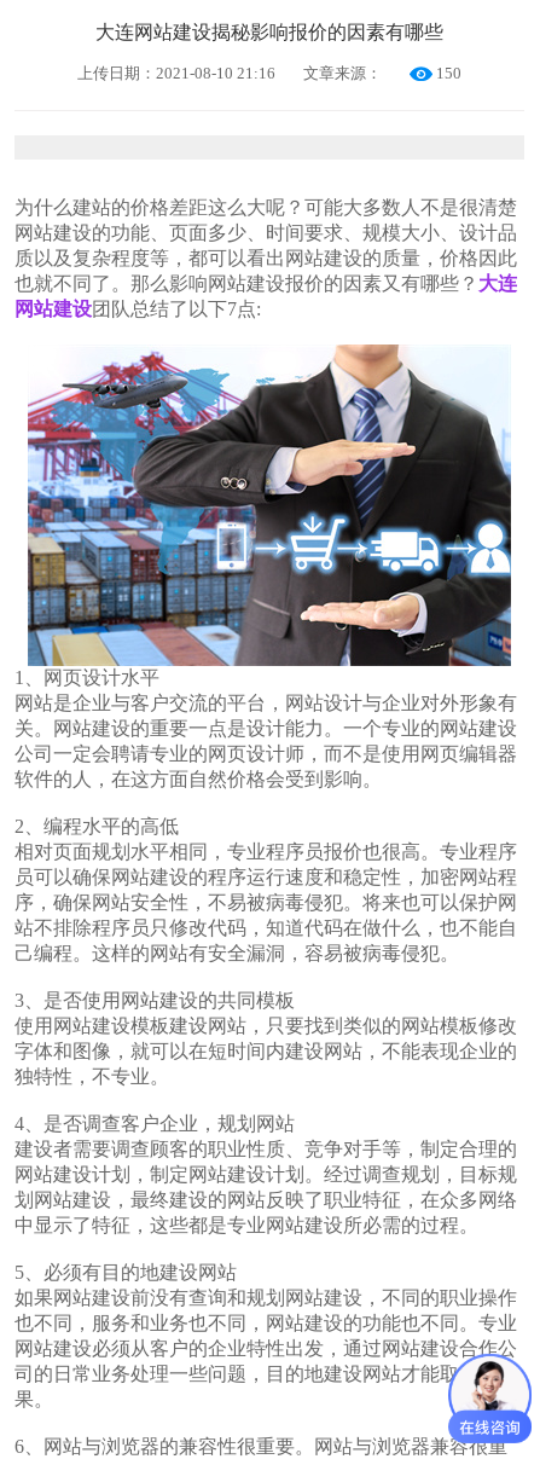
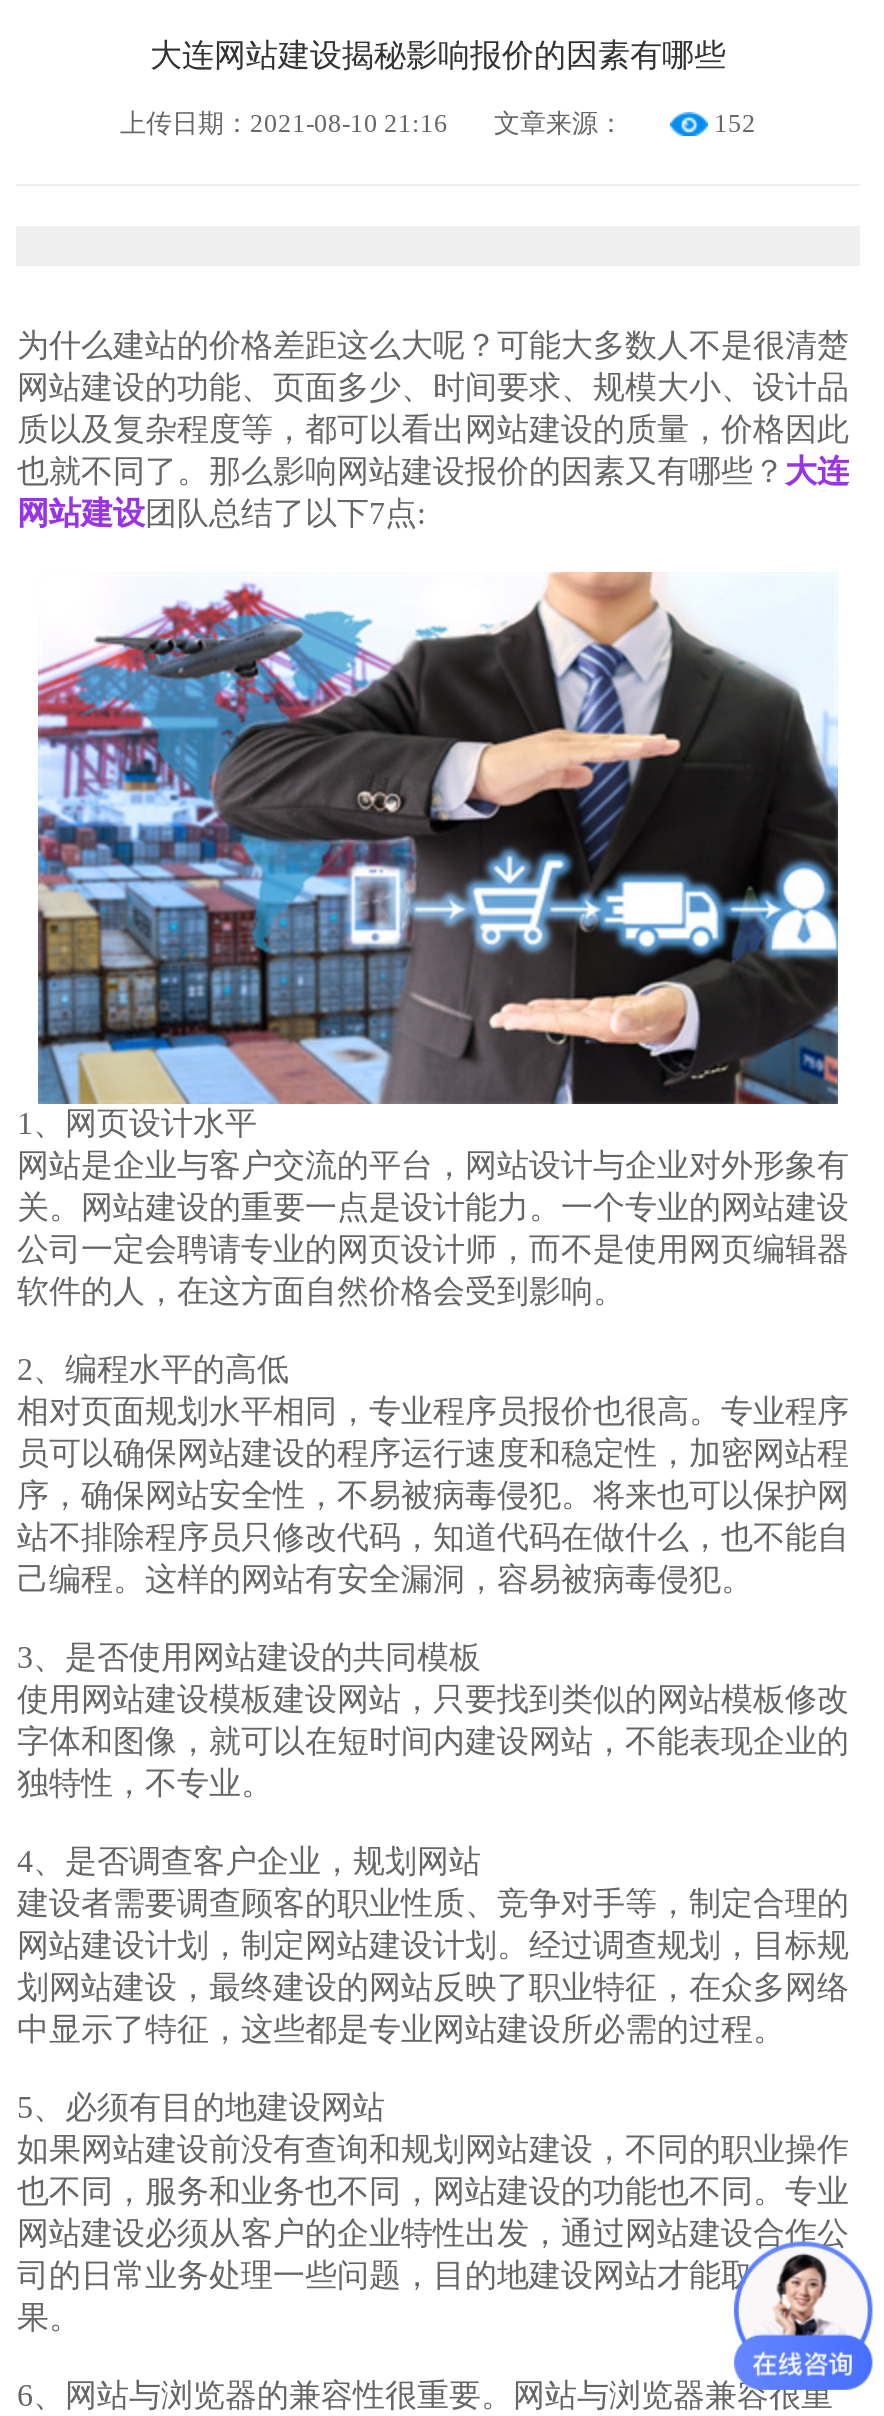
- 150
+ 152
